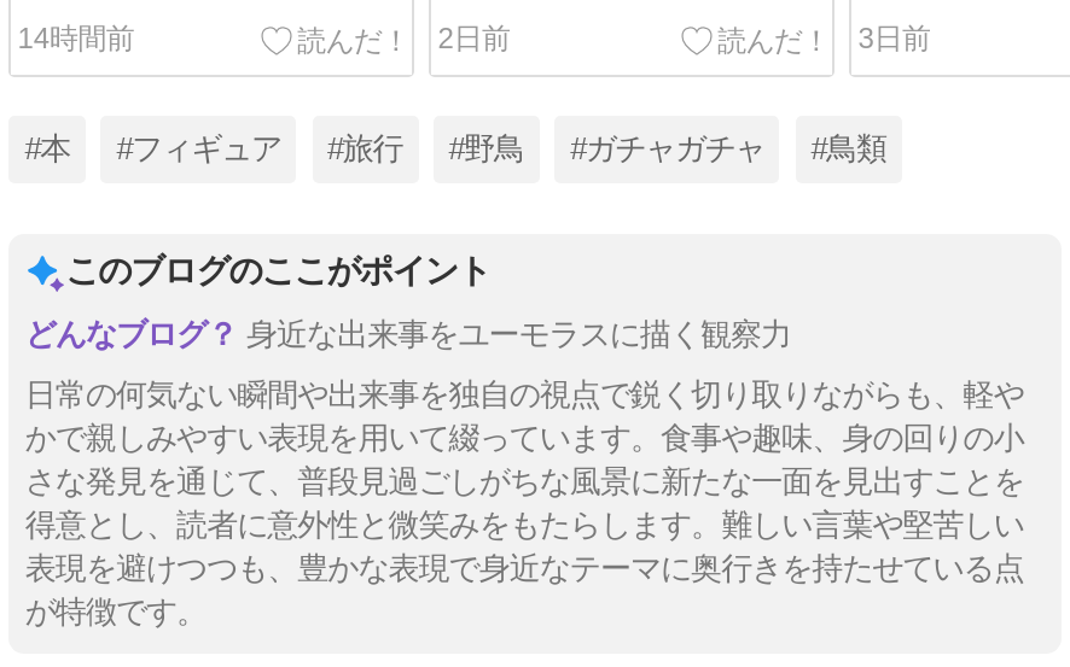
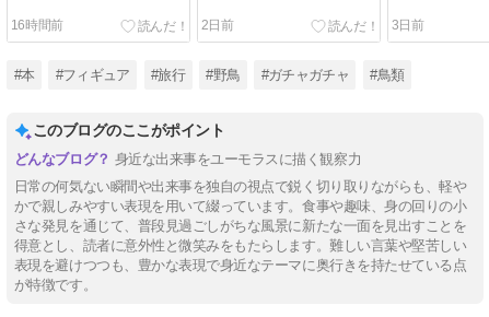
- 14時間前
+ 16時間前
